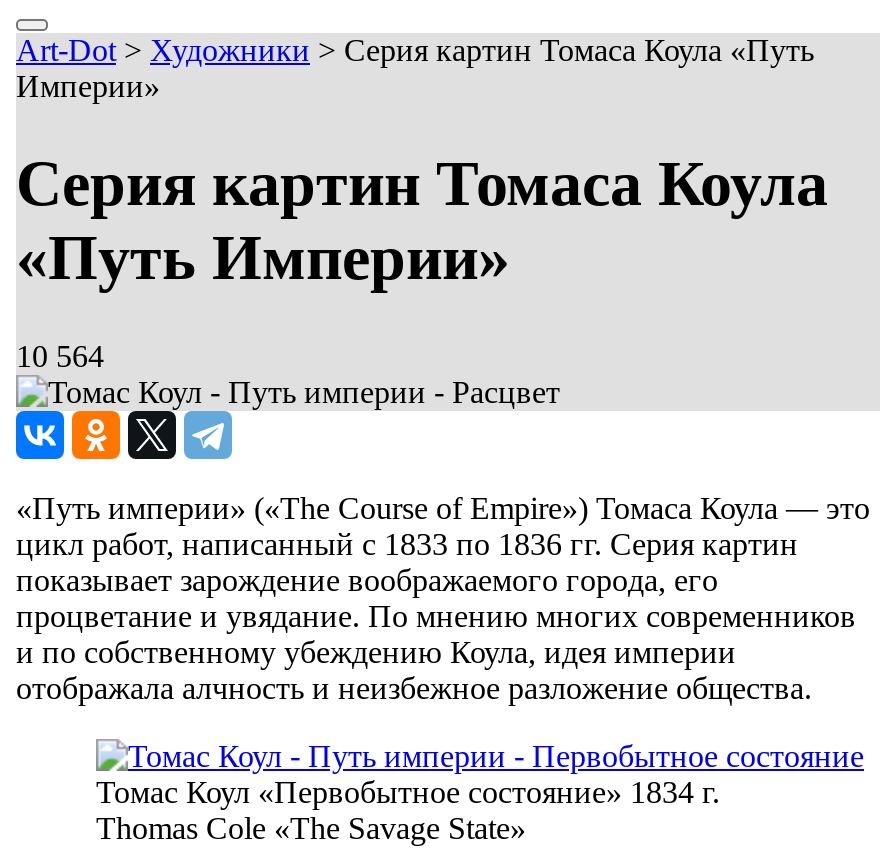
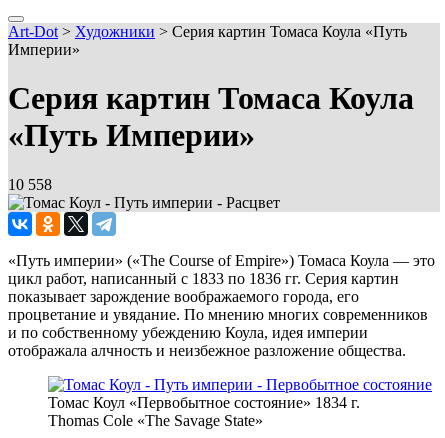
- 10 564
+ 10 558
